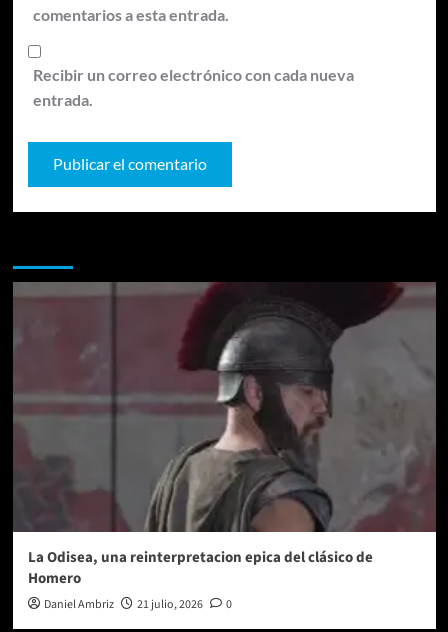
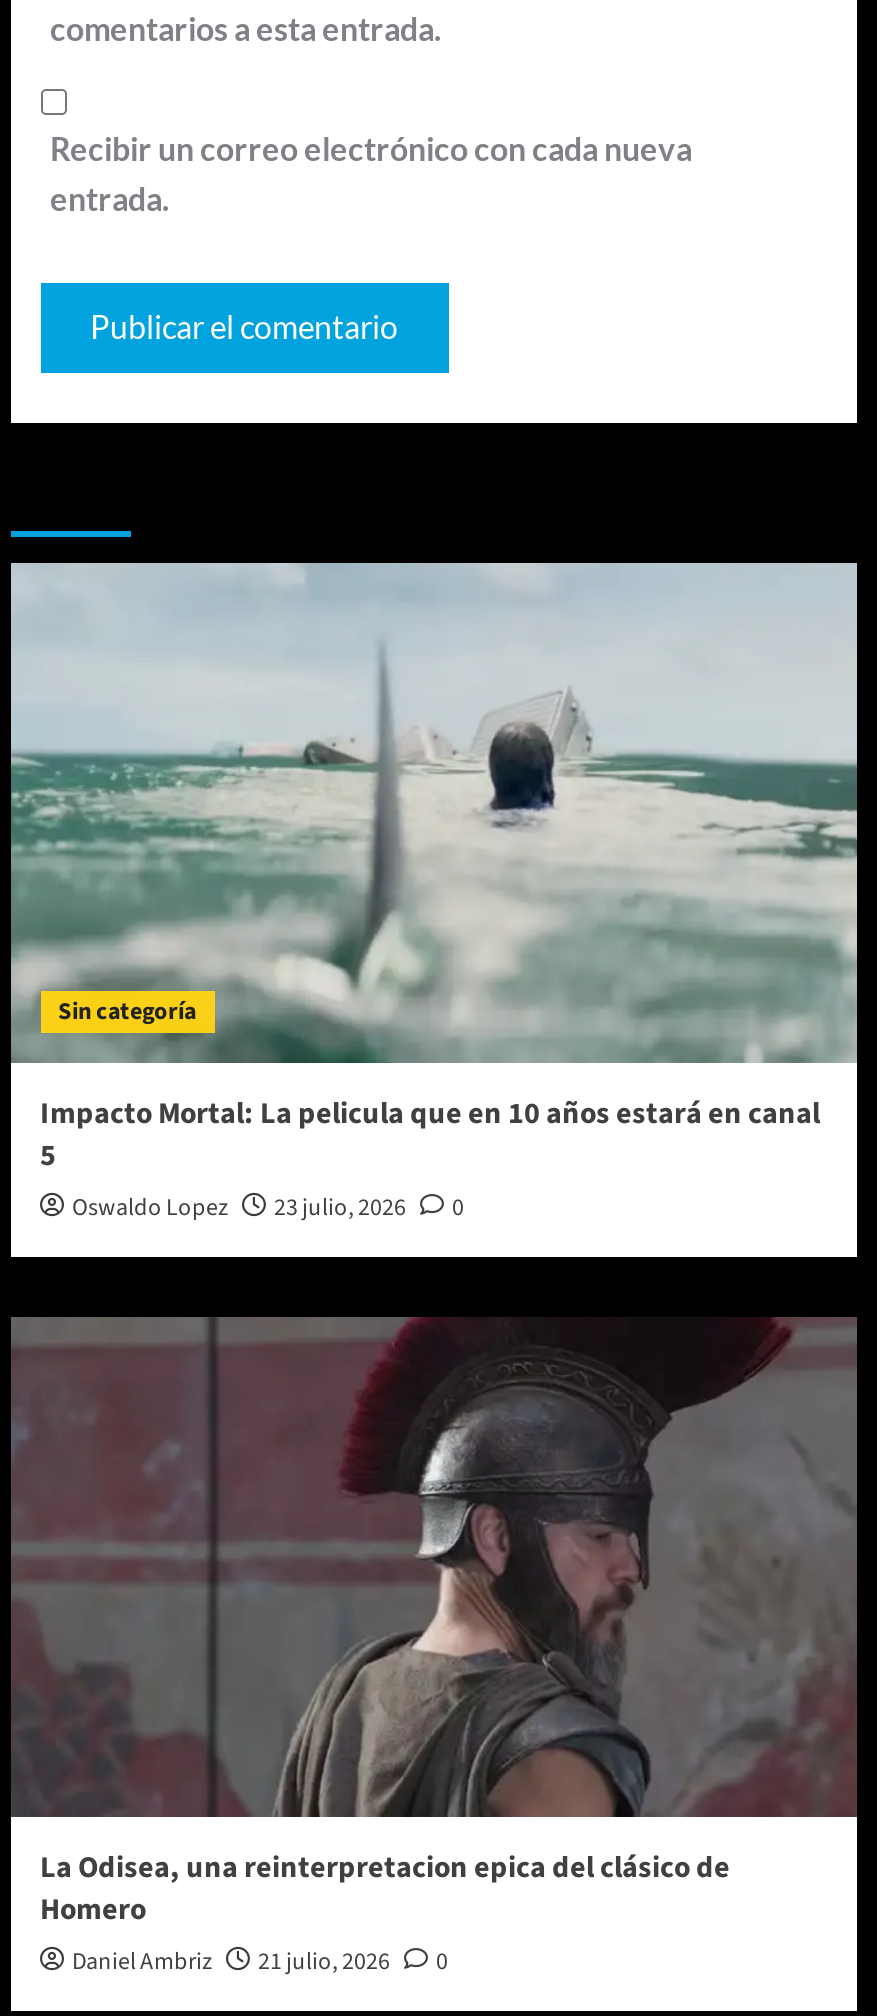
+ [image]
+ Sin categoría
+ Impacto Mortal: La pelicula que en 10 años estará en canal
+ 5
+ Oswaldo Lopez
+ 23 julio, 2026
+ 0
